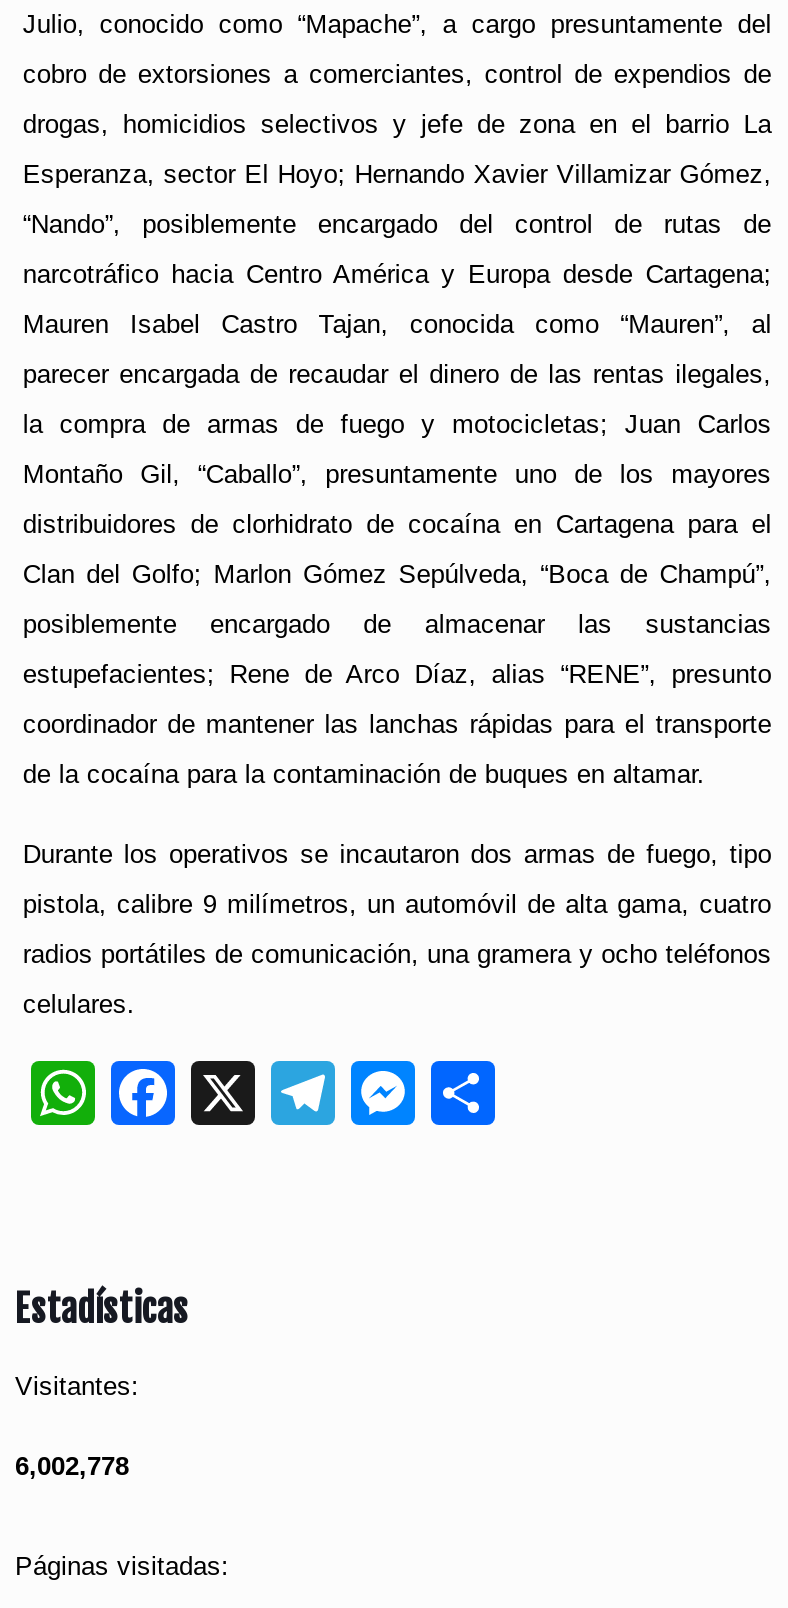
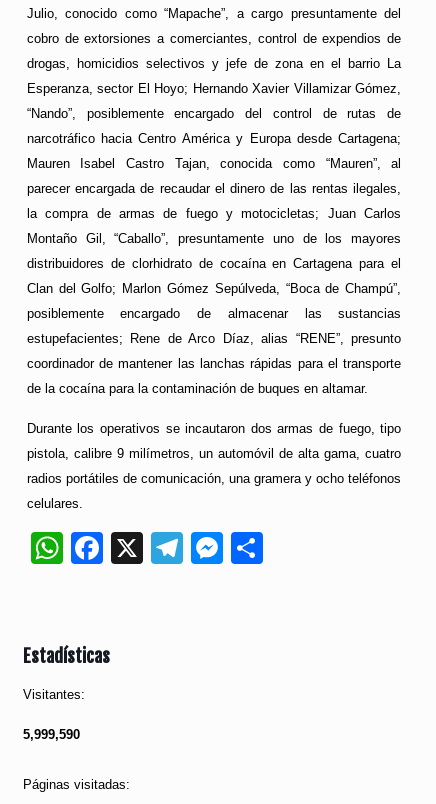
- 6,002,778
+ 5,999,590
